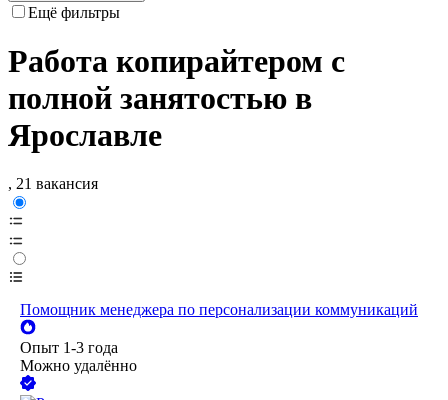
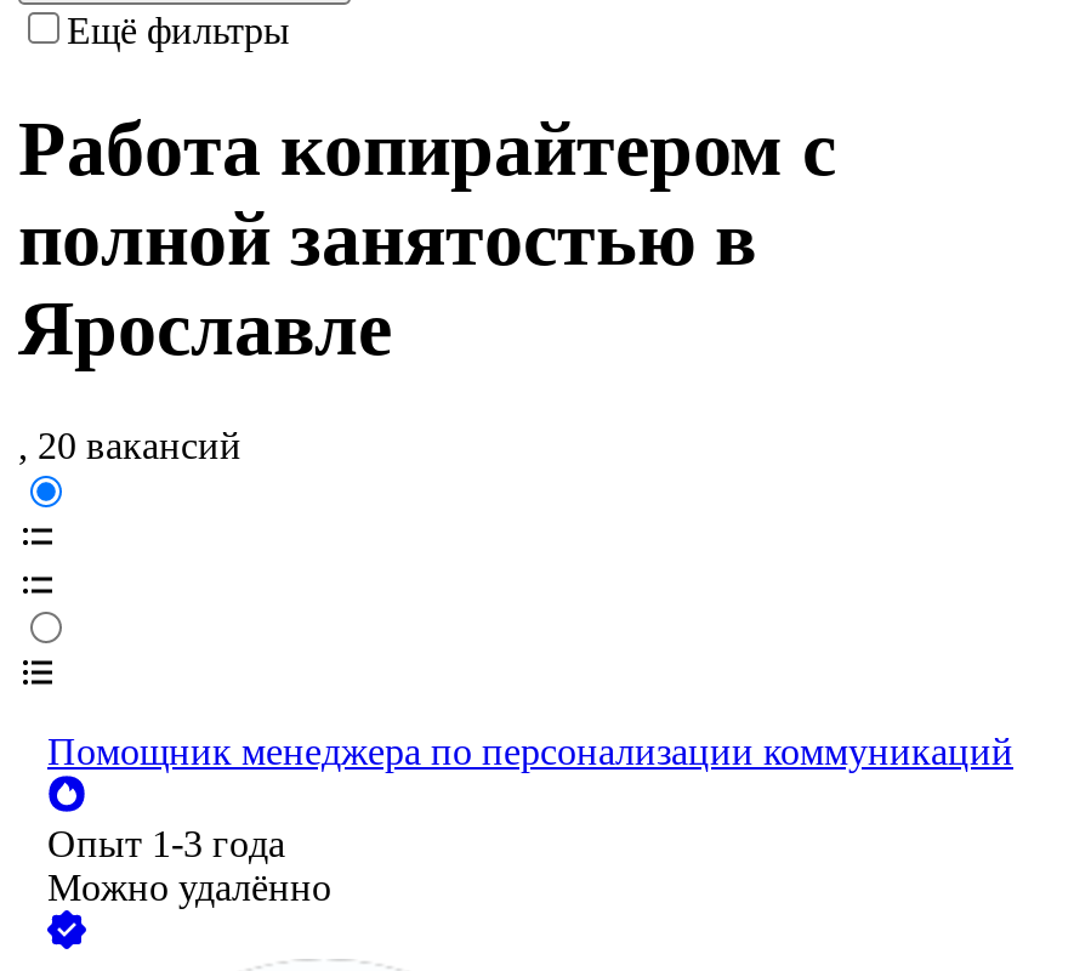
- , 21 вакансия
+ , 20 вакансий
